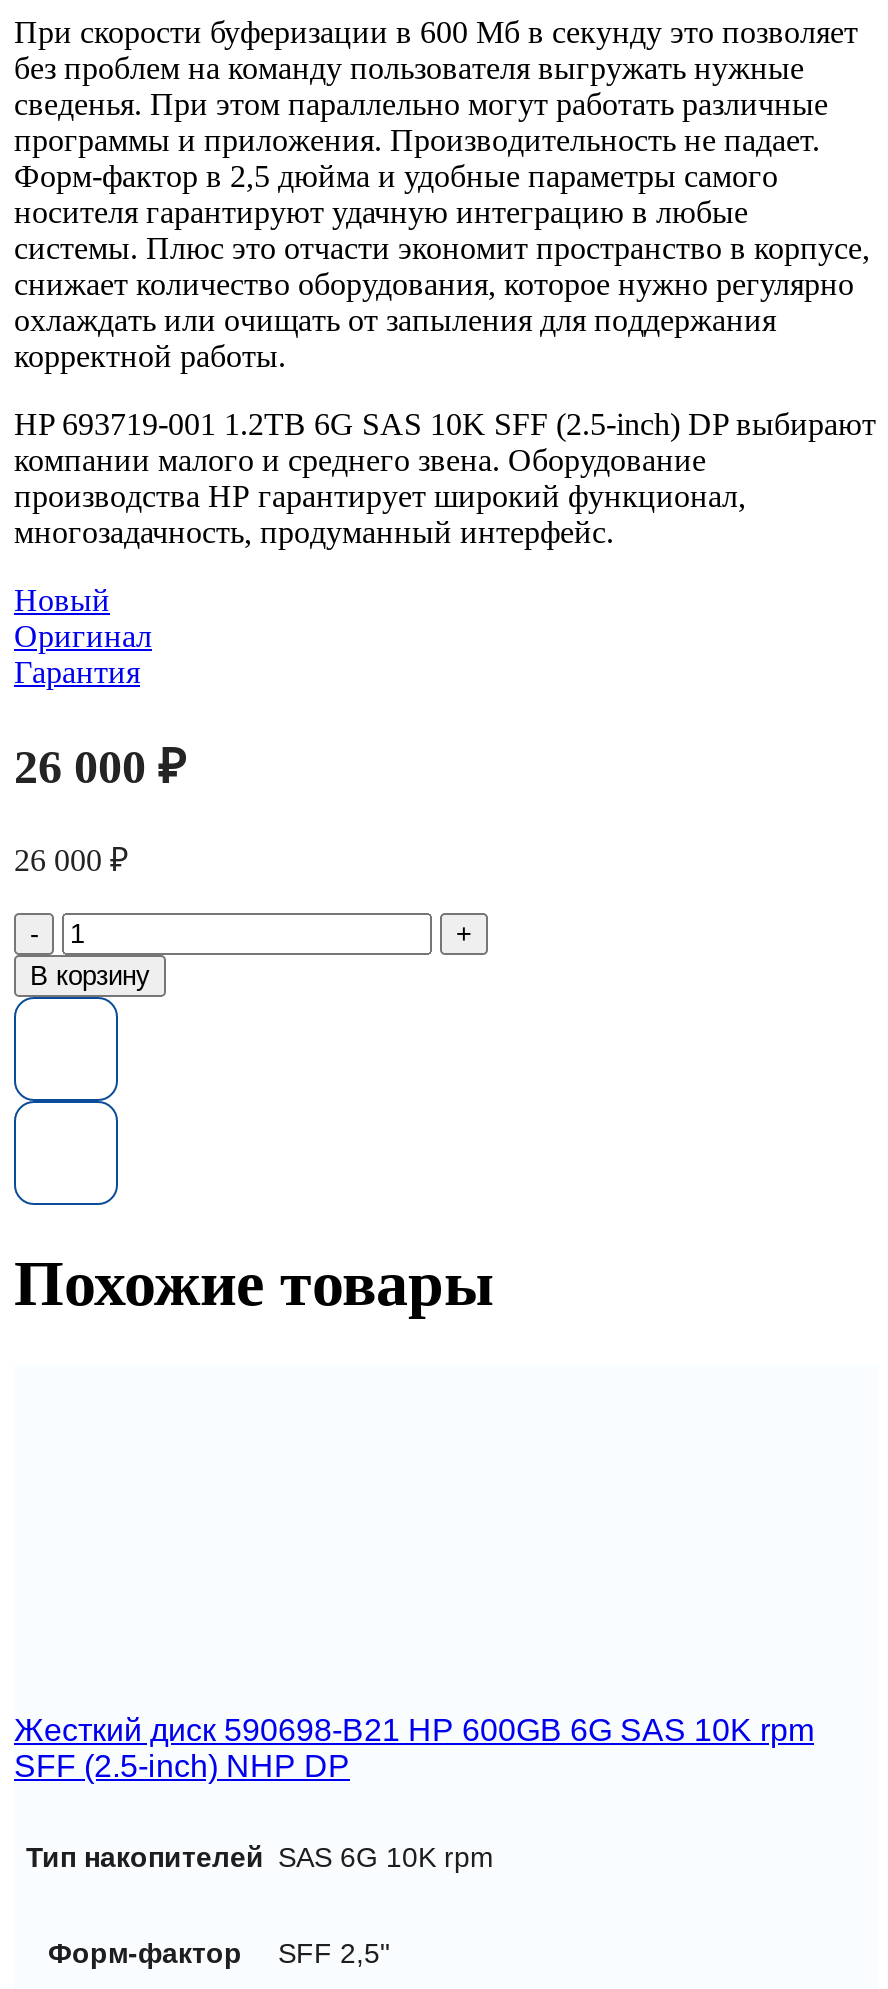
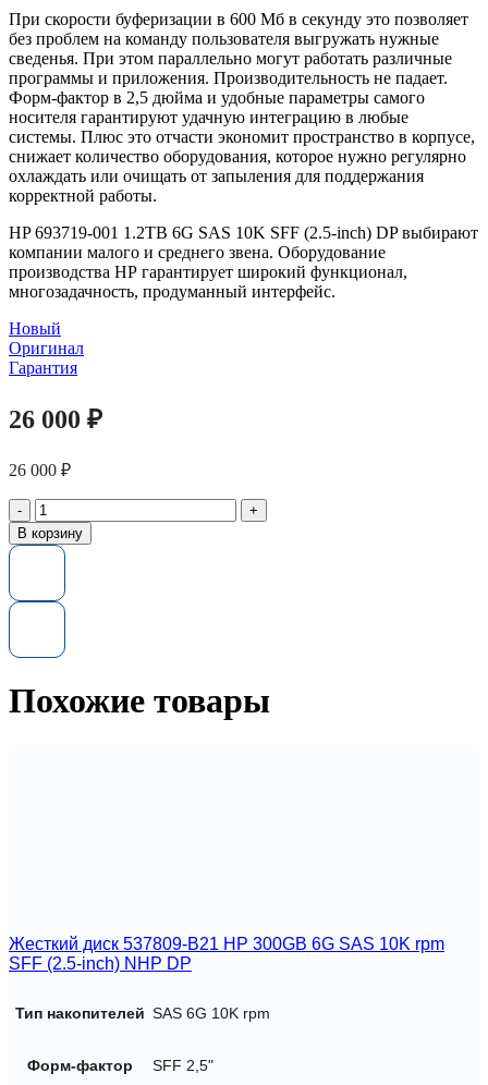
- Жесткий диск 590698-B21 HP 600GB 6G SAS 10K rpm
+ Жесткий диск 537809-B21 HP 300GB 6G SAS 10K rpm
